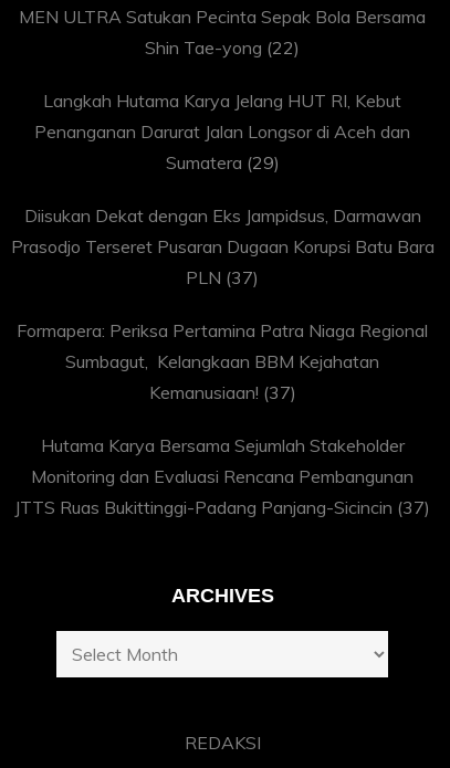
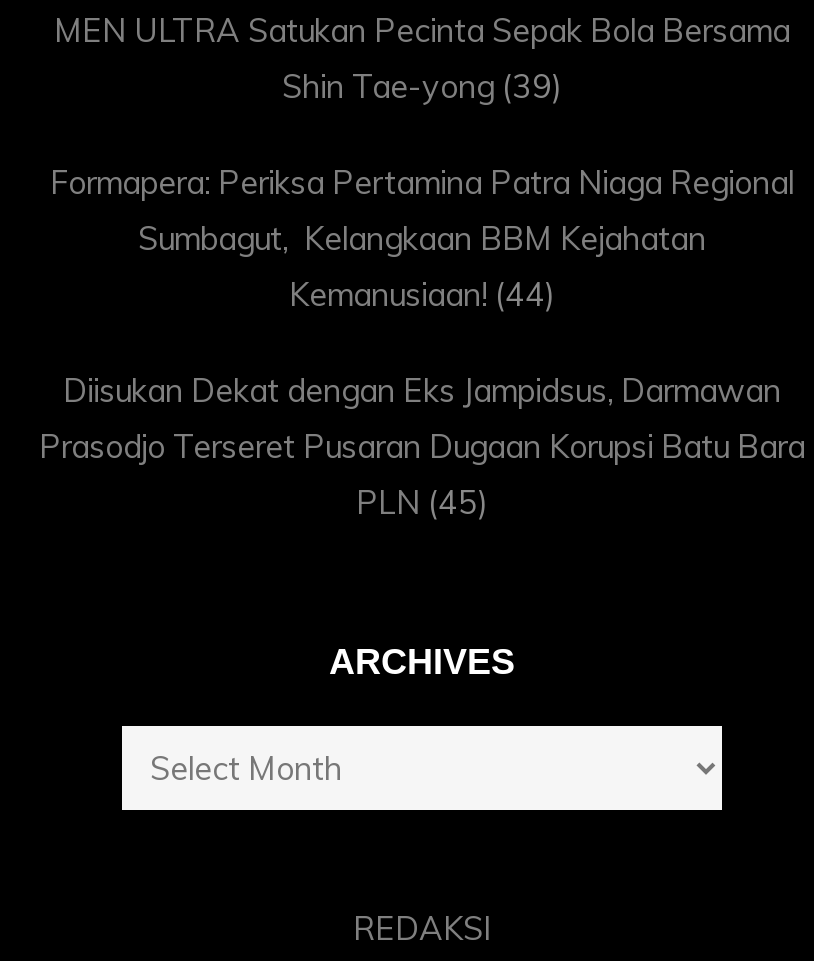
- Shin Tae-yong (22)
+ Shin Tae-yong (39)

- Langkah Hutama Karya Jelang HUT RI, Kebut
- Penanganan Darurat Jalan Longsor di Aceh dan
- Sumatera (29)
+ Kemanusiaan! (44)

- PLN (37)
- Kemanusiaan! (37)
- Hutama Karya Bersama Sejumlah Stakeholder
- Monitoring dan Evaluasi Rencana Pembangunan
- JTTS Ruas Bukittinggi-Padang Panjang-Sicincin (37)
+ PLN (45)

moved up: Formapera: Periksa Pertamina Patra Niaga Regional | Sumbagut, Kelangkaan BBM Kejahatan
